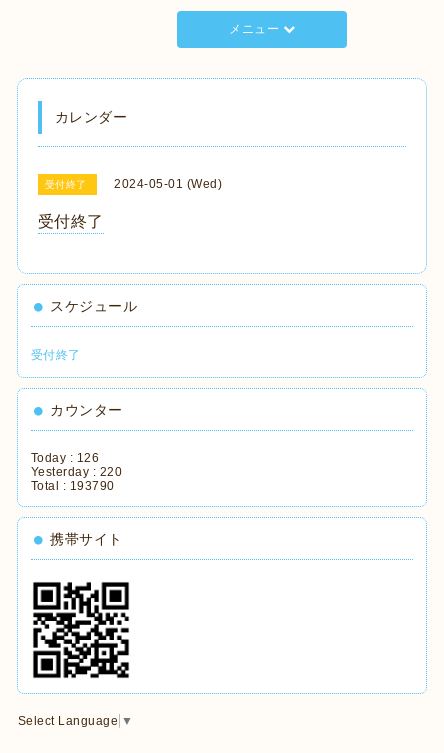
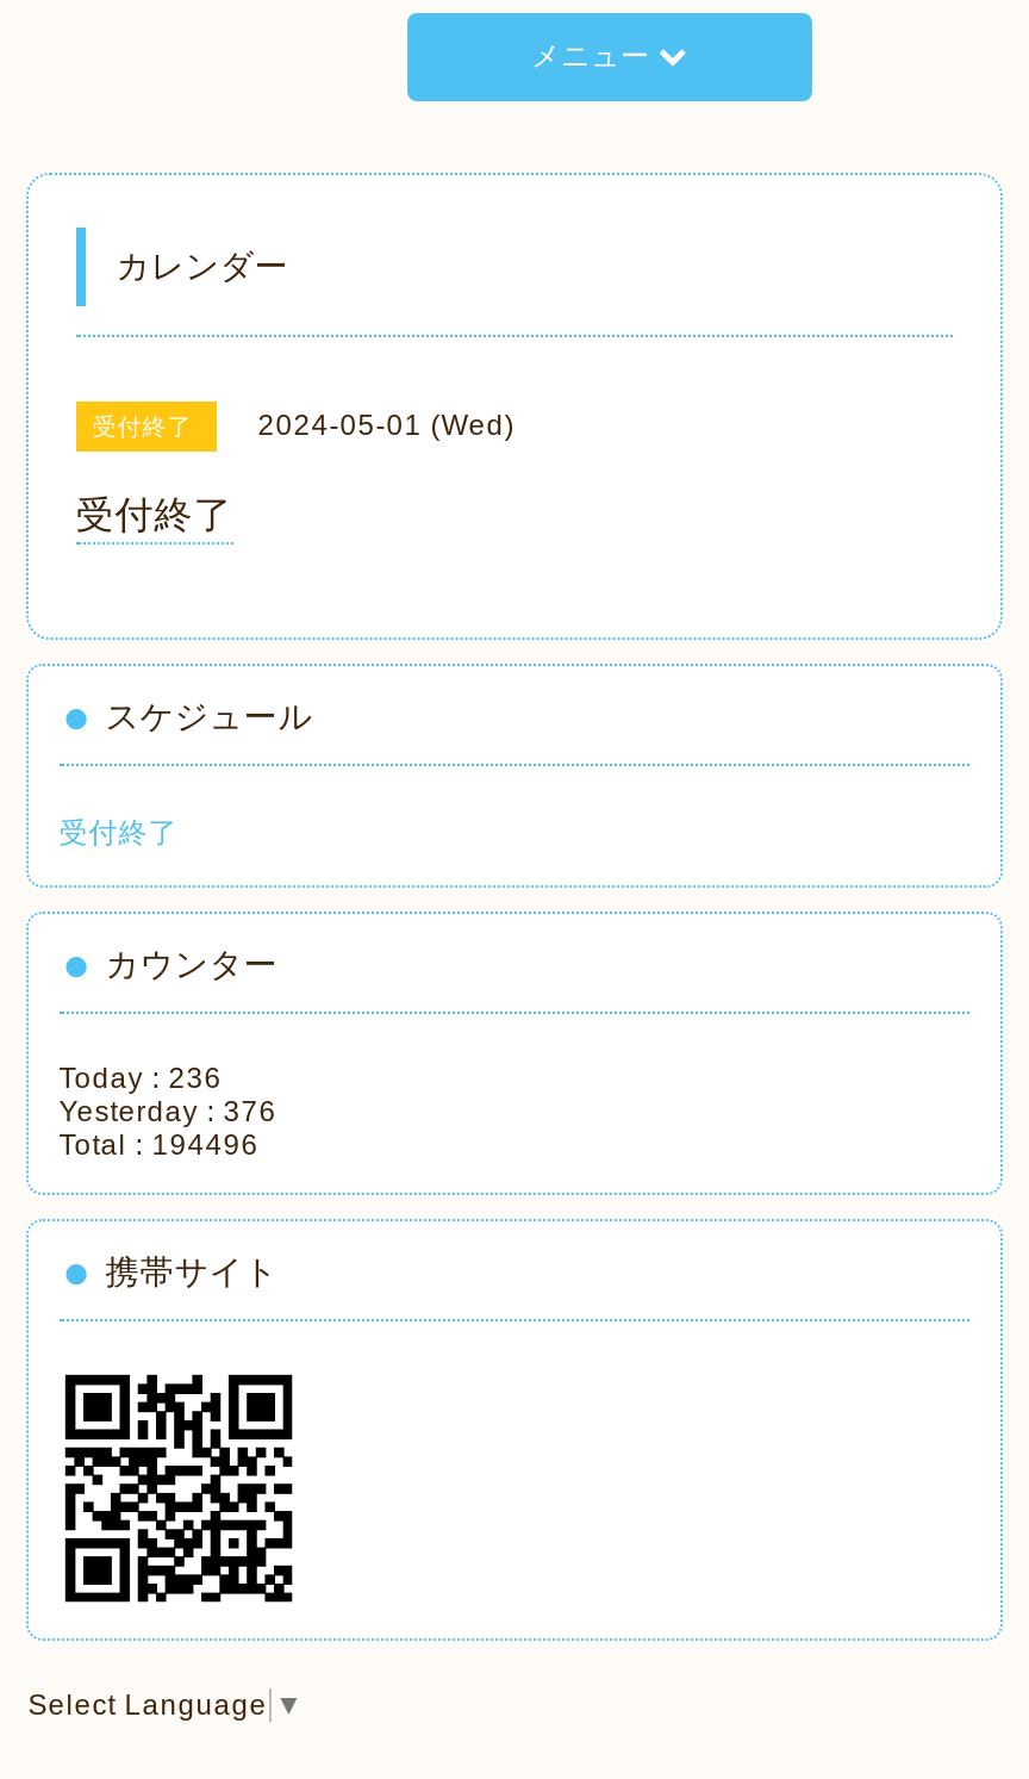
- Today : 126
+ Today : 236

- Yesterday : 220
+ Yesterday : 376

- Total : 193790
+ Total : 194496
